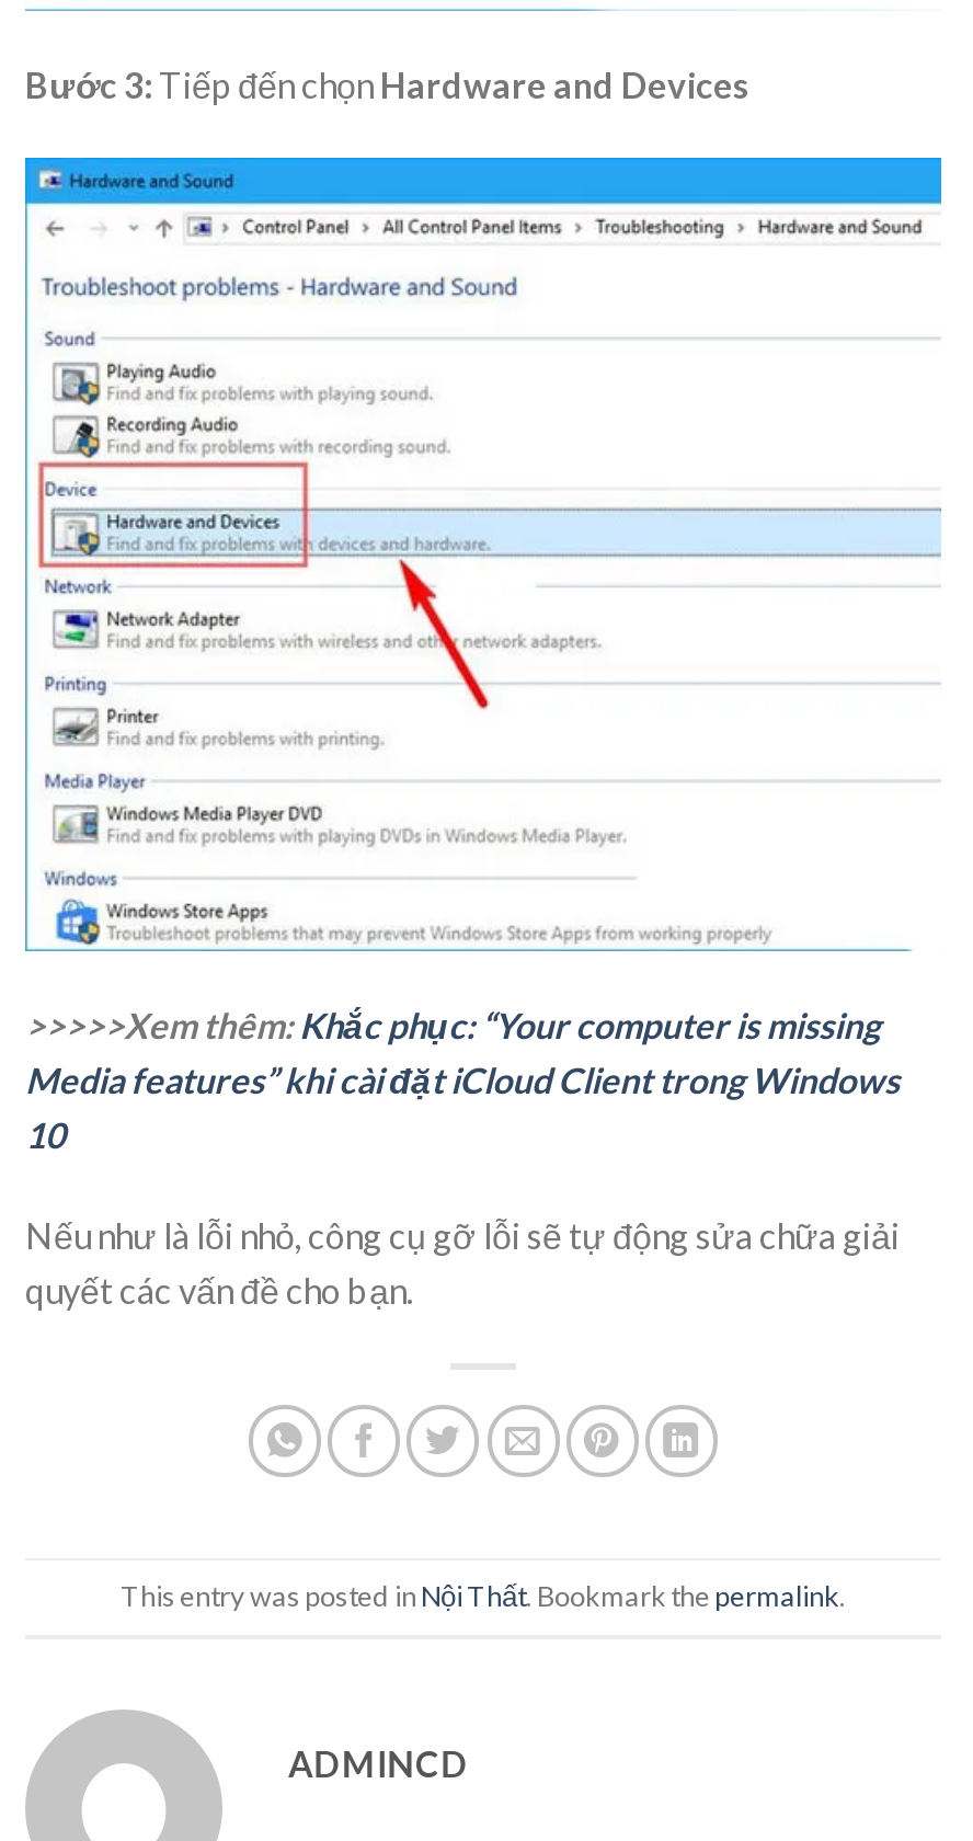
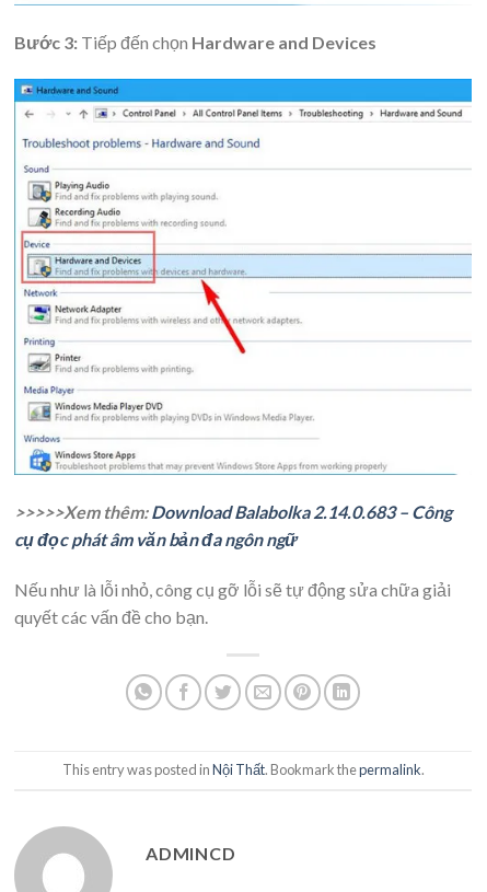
- >>>>>Xem thêm: Khắc phục: “Your computer is missing
- Media features” khi cài đặt iCloud Client trong Windows
- 10
+ >>>>>Xem thêm:Download Balabolka 2.14.0.683 – Công
+ cụ đọc phát âm văn bản đa ngôn ngữ
